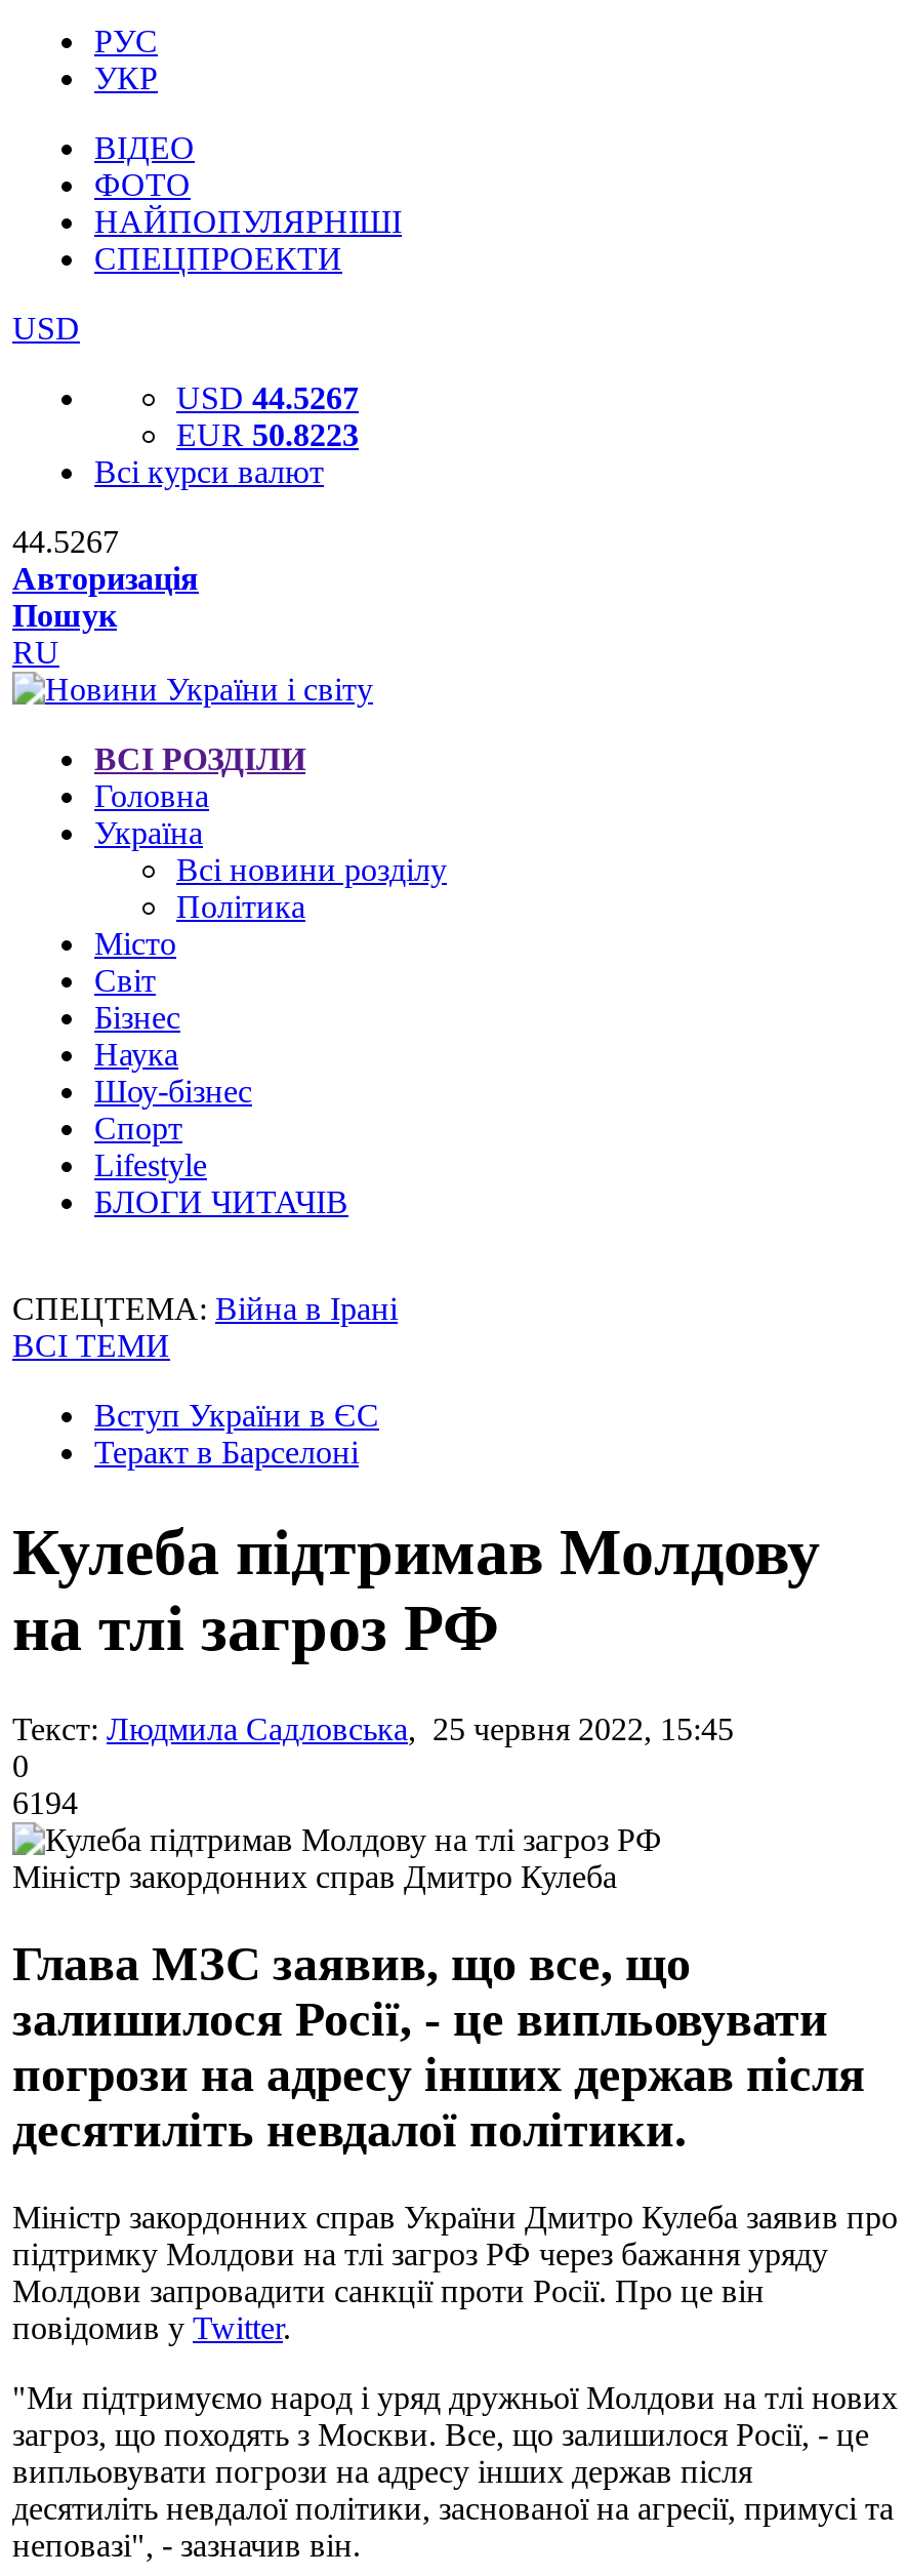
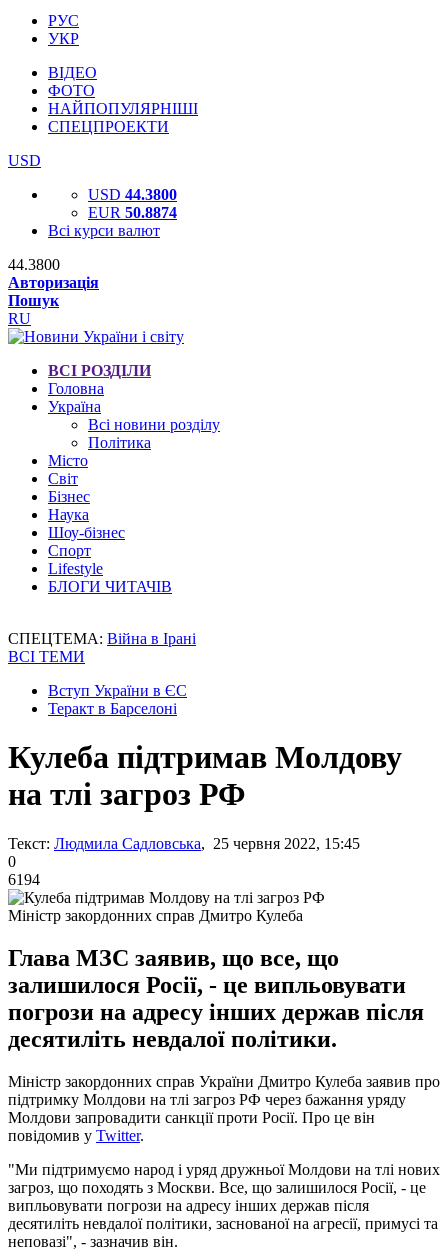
- USD 44.5267
+ USD 44.3800

- EUR 50.8223
+ EUR 50.8874

- 44.5267
+ 44.3800
